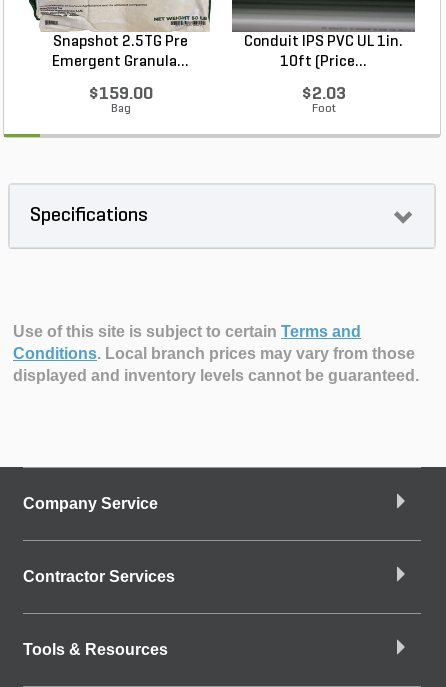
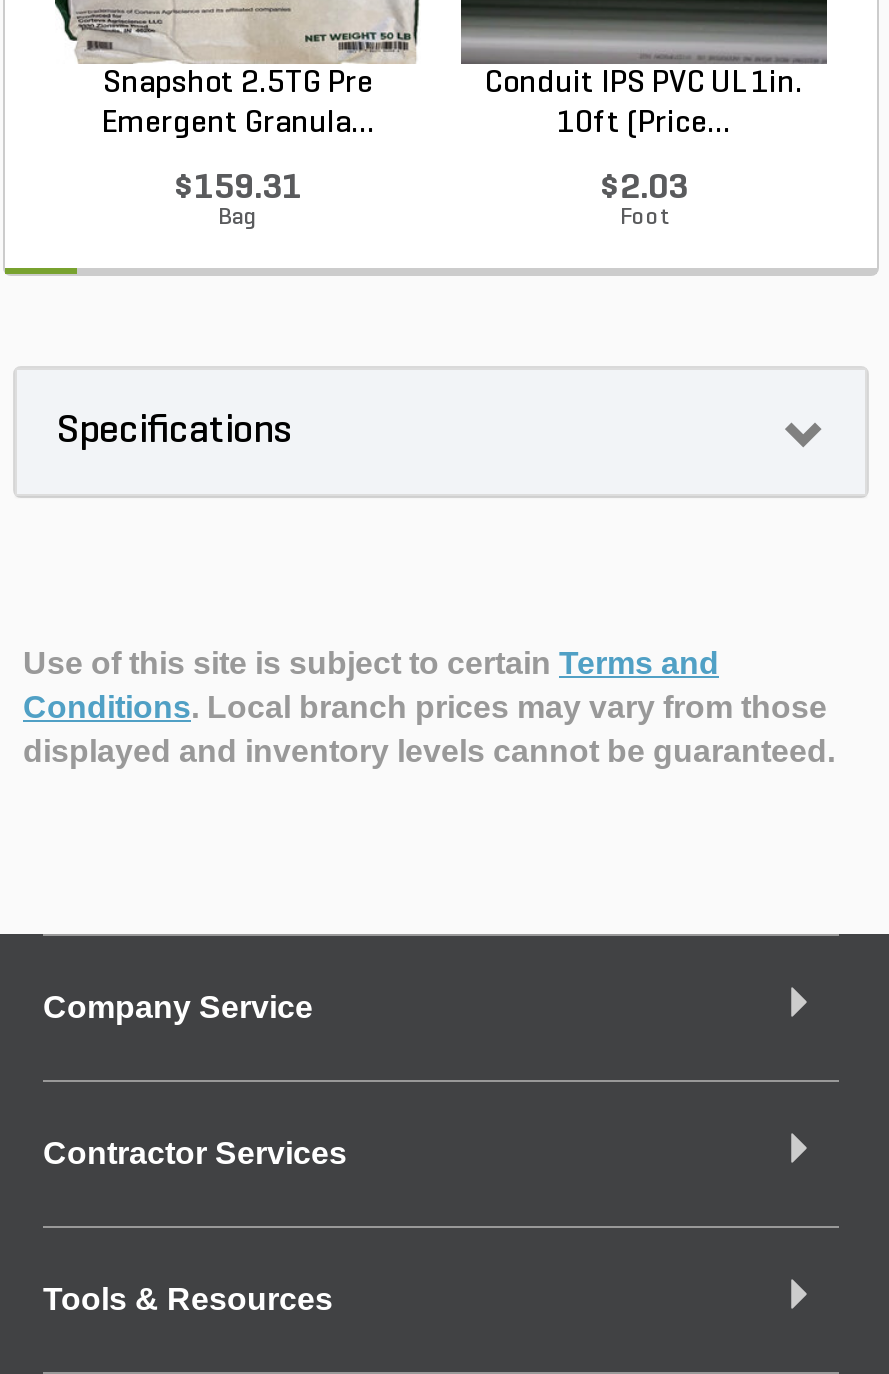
- $159.00
+ $159.31
